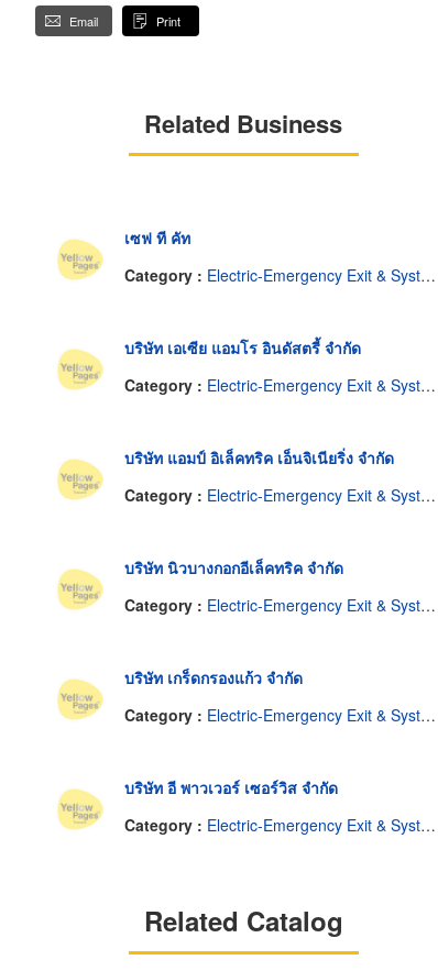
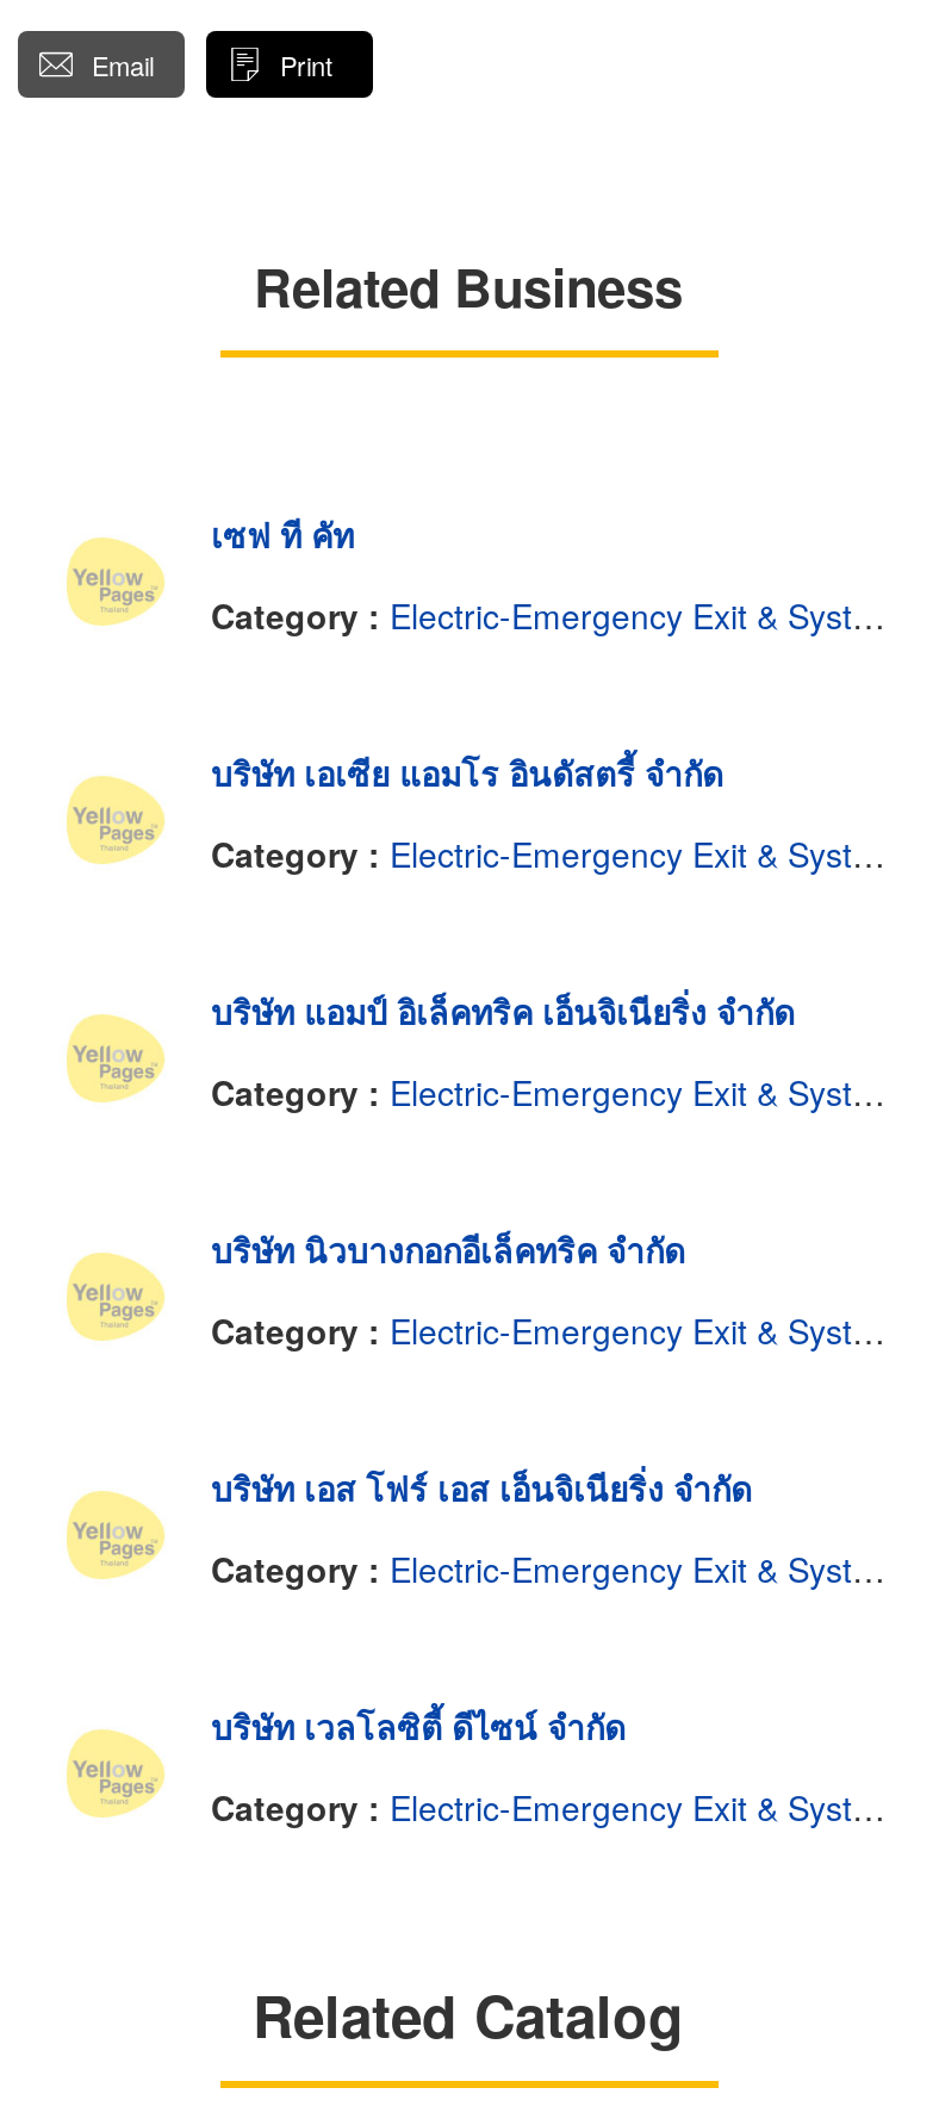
- บริษัท เกร็ดกรองแก้ว จำกัด
+ บริษัท เอส โฟร์ เอส เอ็นจิเนียริ่ง จำกัด

- บริษัท อี พาวเวอร์ เซอร์วิส จำกัด
+ บริษัท เวลโลซิตี้ ดีไซน์ จำกัด
